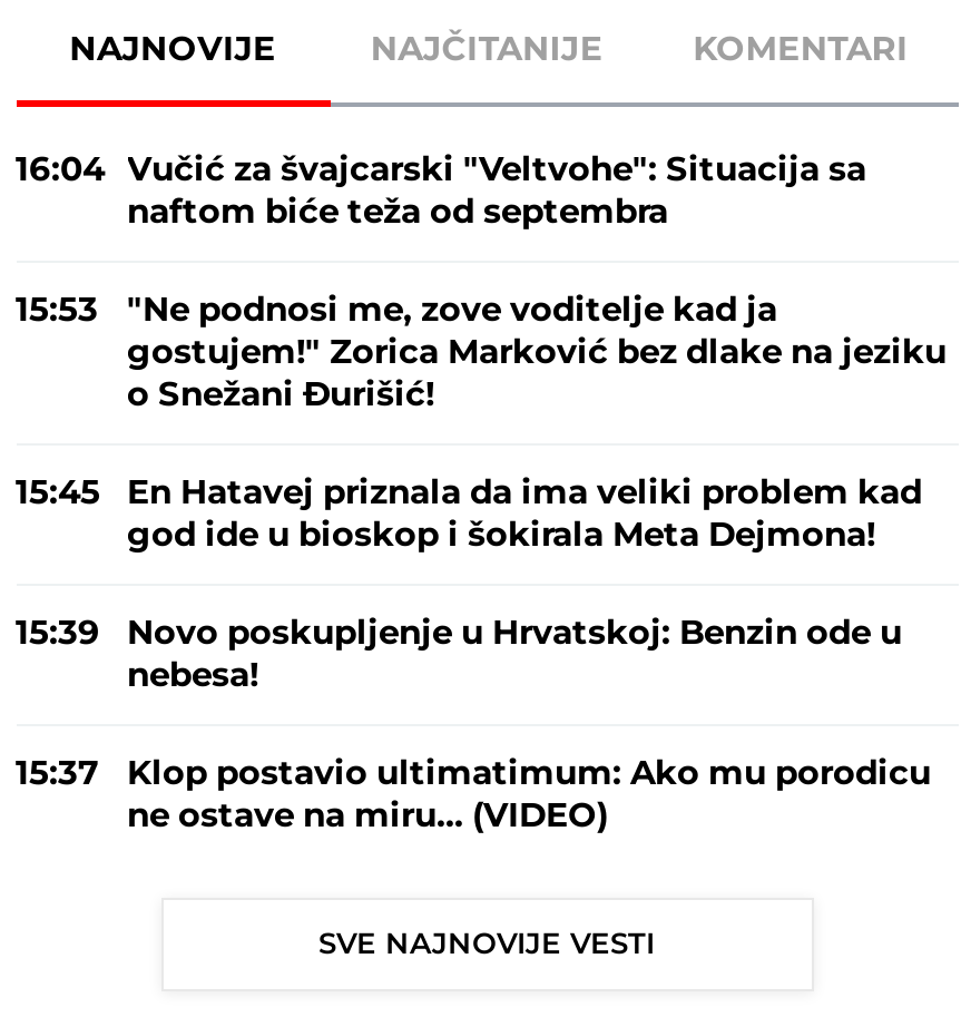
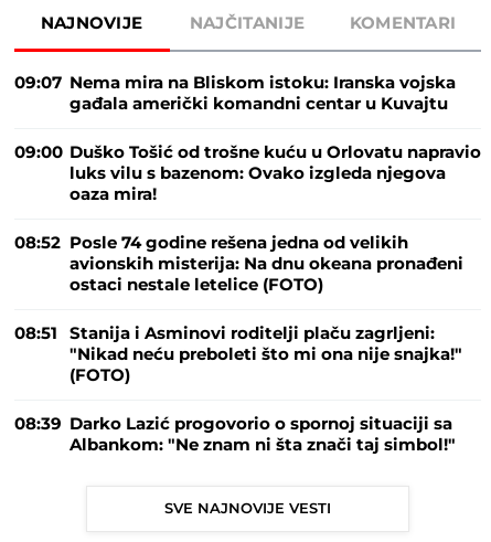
- 16:04
+ 09:07

- Vučić za švajcarski "Veltvohe": Situacija sa
- naftom biće teža od septembra
+ Nema mira na Bliskom istoku: Iranska vojska
+ gađala američki komandni centar u Kuvajtu

- 15:53
+ 09:00

- "Ne podnosi me, zove voditelje kad ja
- gostujem!" Zorica Marković bez dlake na jeziku
- o Snežani Đurišić!
+ Duško Tošić od trošne kuću u Orlovatu napravio
+ luks vilu s bazenom: Ovako izgleda njegova
+ oaza mira!

- 15:45
+ 08:52

- En Hatavej priznala da ima veliki problem kad
- god ide u bioskop i šokirala Meta Dejmona!
+ Posle 74 godine rešena jedna od velikih
+ avionskih misterija: Na dnu okeana pronađeni
+ ostaci nestale letelice (FOTO)

- 15:39
+ 08:51

- Novo poskupljenje u Hrvatskoj: Benzin ode u
- nebesa!
+ Stanija i Asminovi roditelji plaču zagrljeni:
+ "Nikad neću preboleti što mi ona nije snajka!"
+ (FOTO)

- 15:37
+ 08:39

- Klop postavio ultimatimum: Ako mu porodicu
- ne ostave na miru... (VIDEO)
+ Darko Lazić progovorio o spornoj situaciji sa
+ Albankom: "Ne znam ni šta znači taj simbol!"
